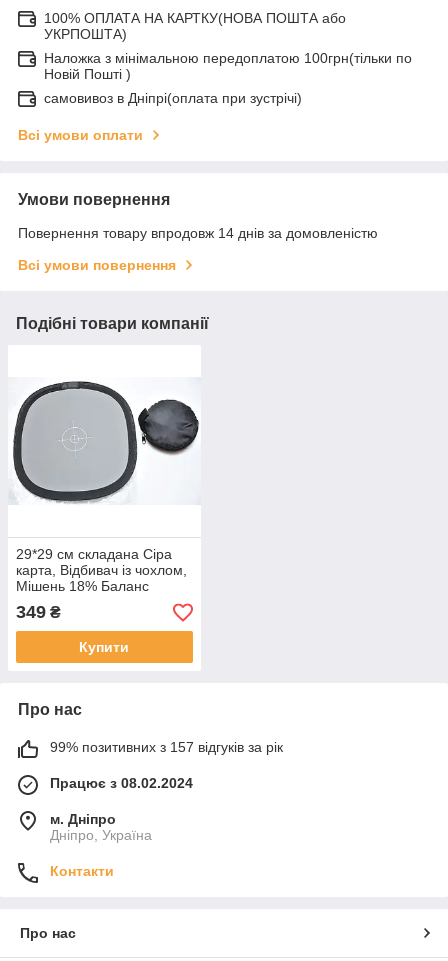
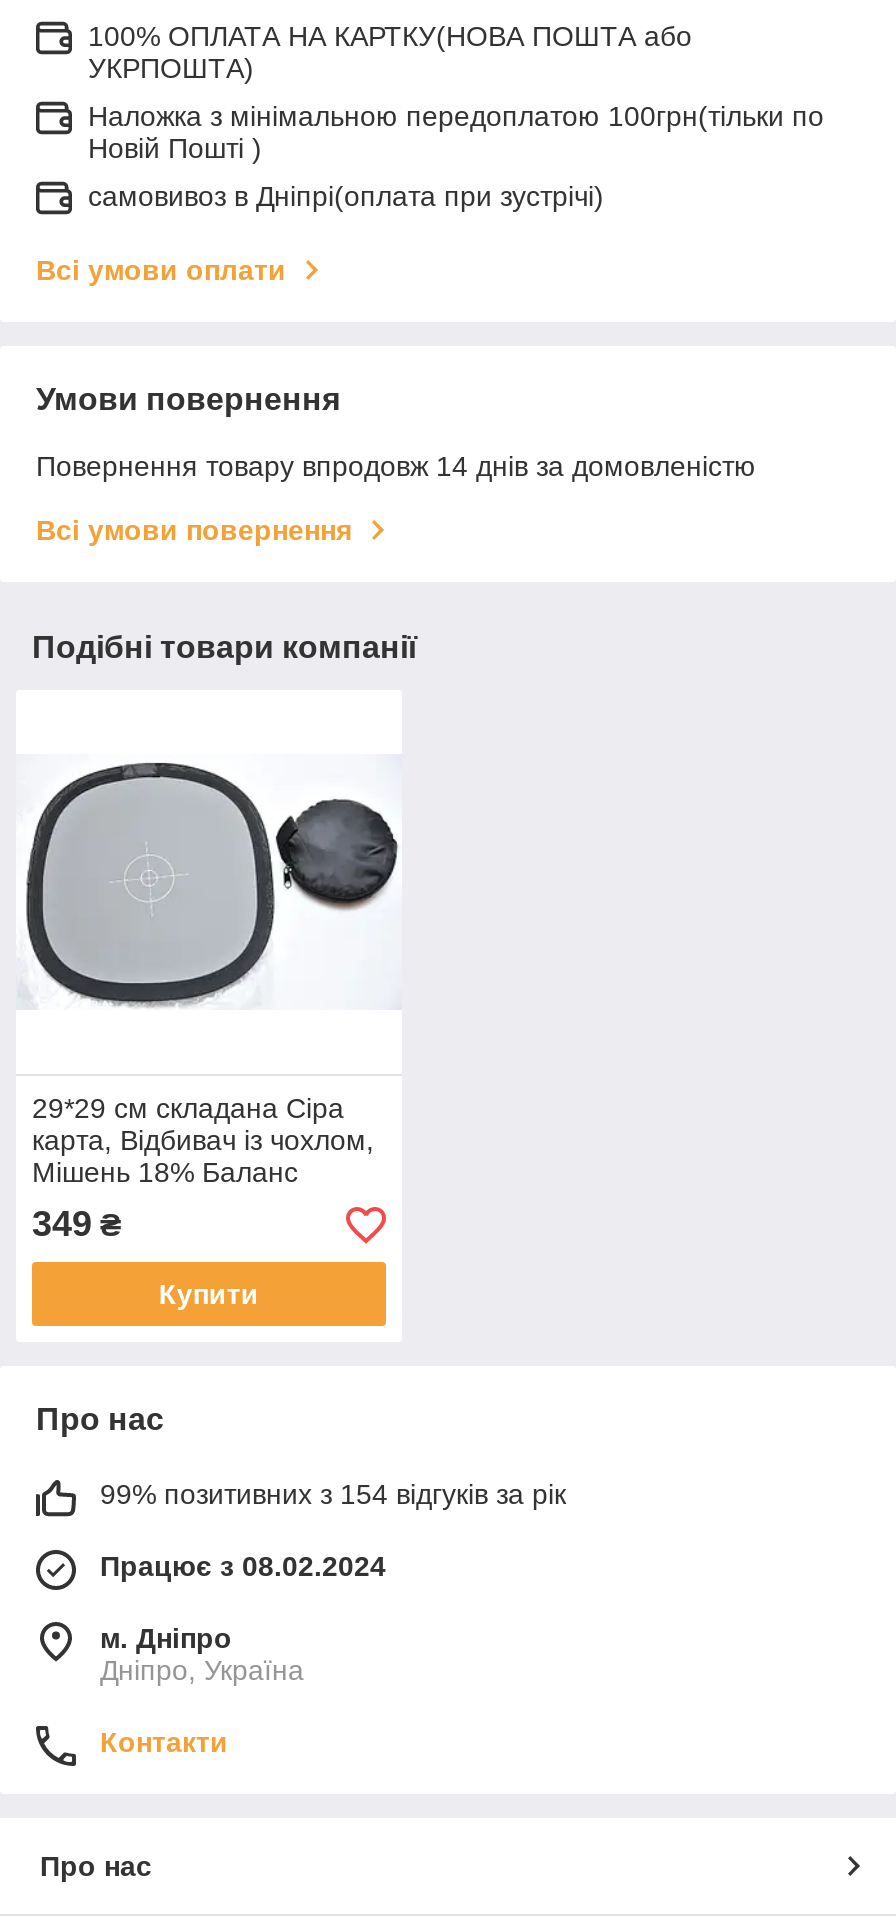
- 99% позитивних з 157 відгуків за рік
+ 99% позитивних з 154 відгуків за рік
